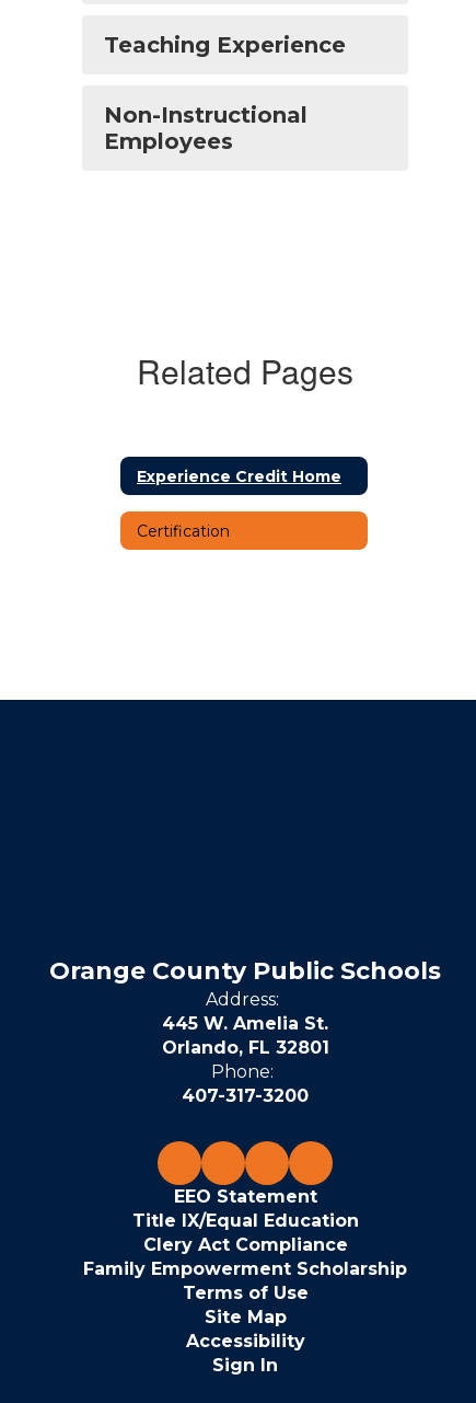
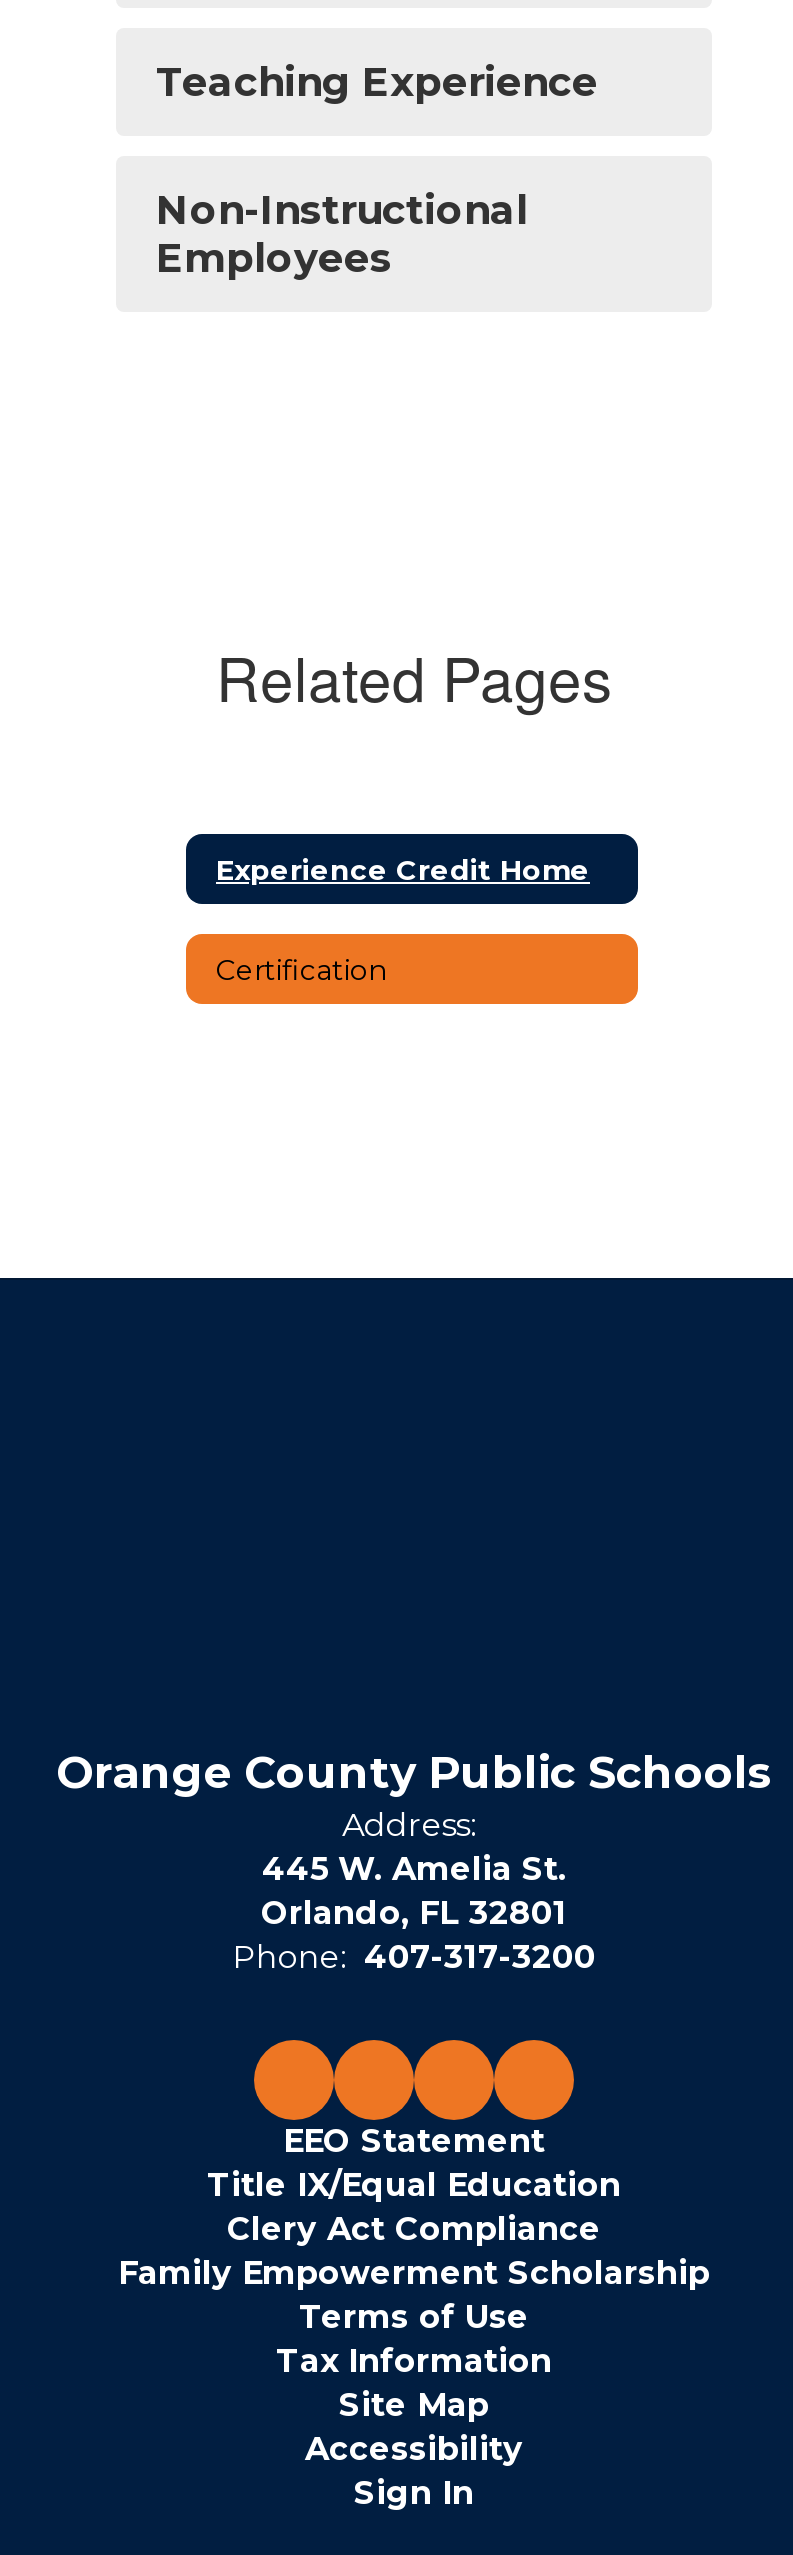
moved up: EEO Statement | Title IX/Equal Education | Clery Act Compliance | Family Empowerment Scholarship | Terms of Use

+ Tax Information
